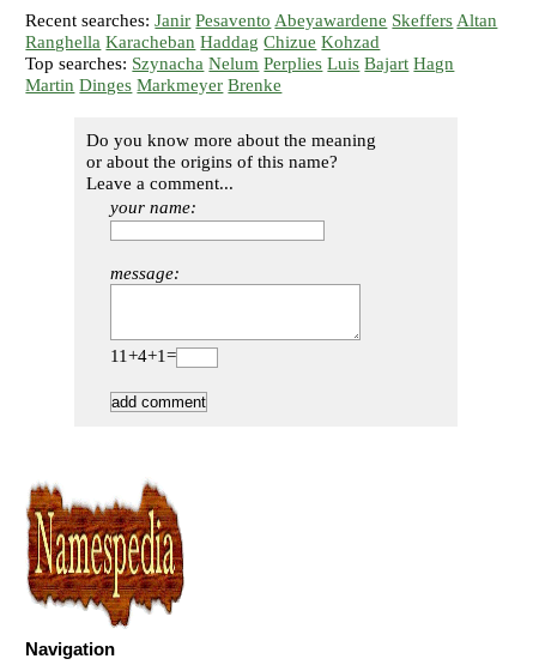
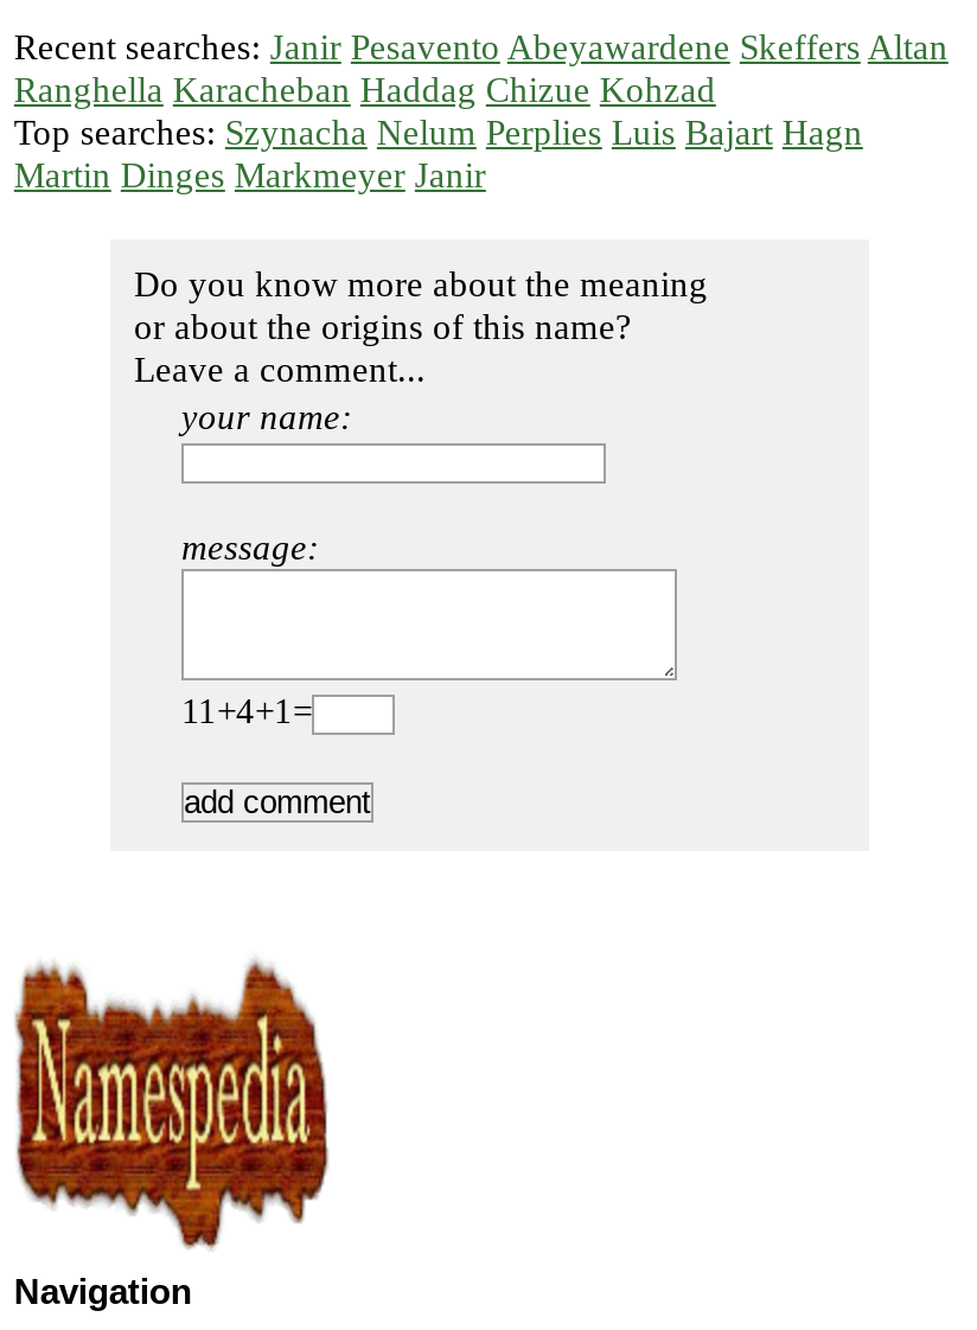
- Martin Dinges Markmeyer Brenke
+ Martin Dinges Markmeyer Janir
